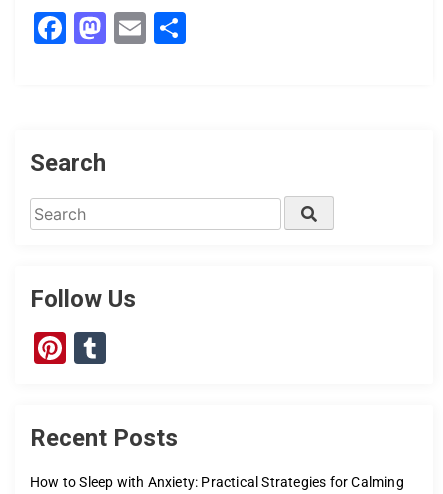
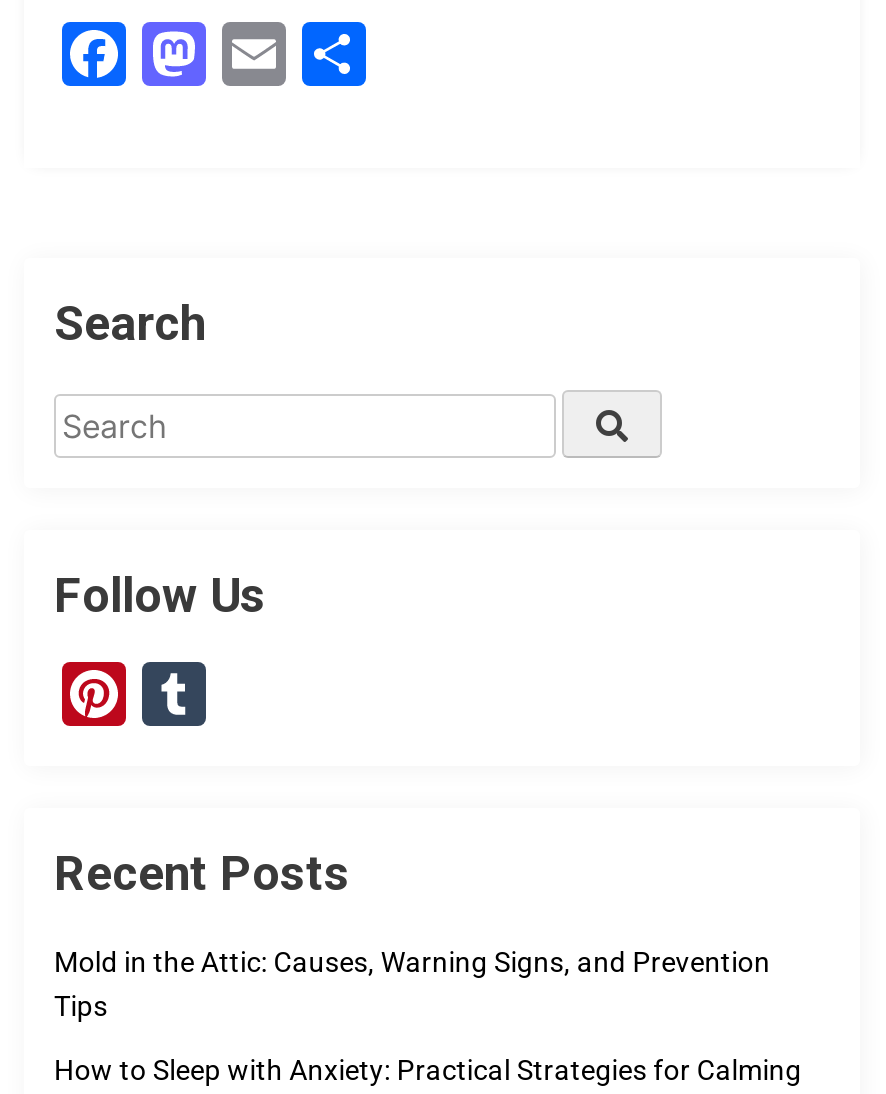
+ Mold in the Attic: Causes, Warning Signs, and Prevention
+ Tips
